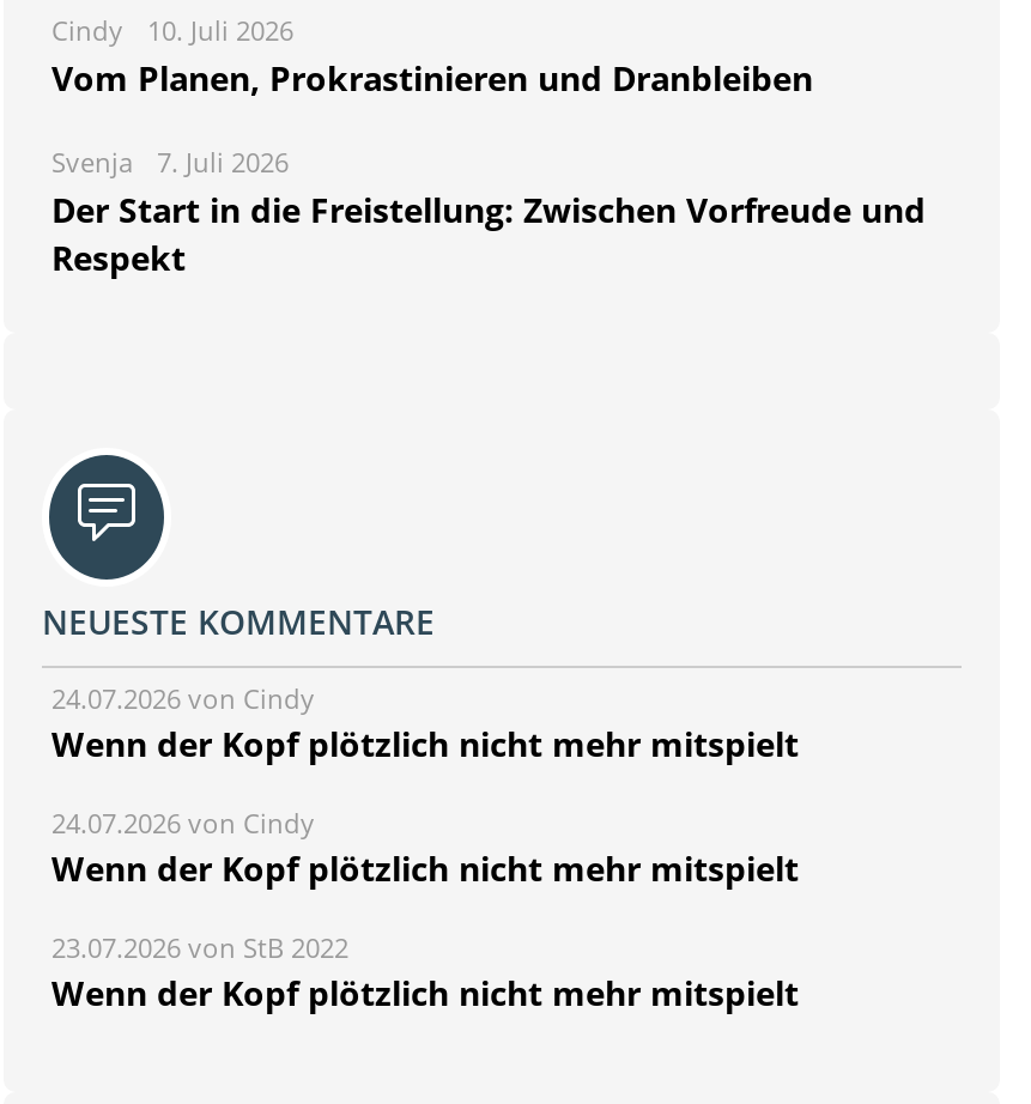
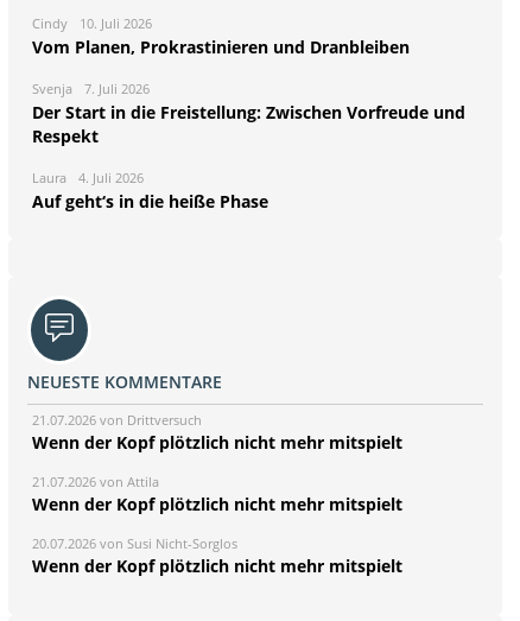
+ Laura
+ 4. Juli 2026
+ Auf geht‘s in die heiße Phase

- 24.07.2026 von Cindy
+ 21.07.2026 von Drittversuch

- 24.07.2026 von Cindy
+ 21.07.2026 von Attila

- 23.07.2026 von StB 2022
+ 20.07.2026 von Susi Nicht-Sorglos
